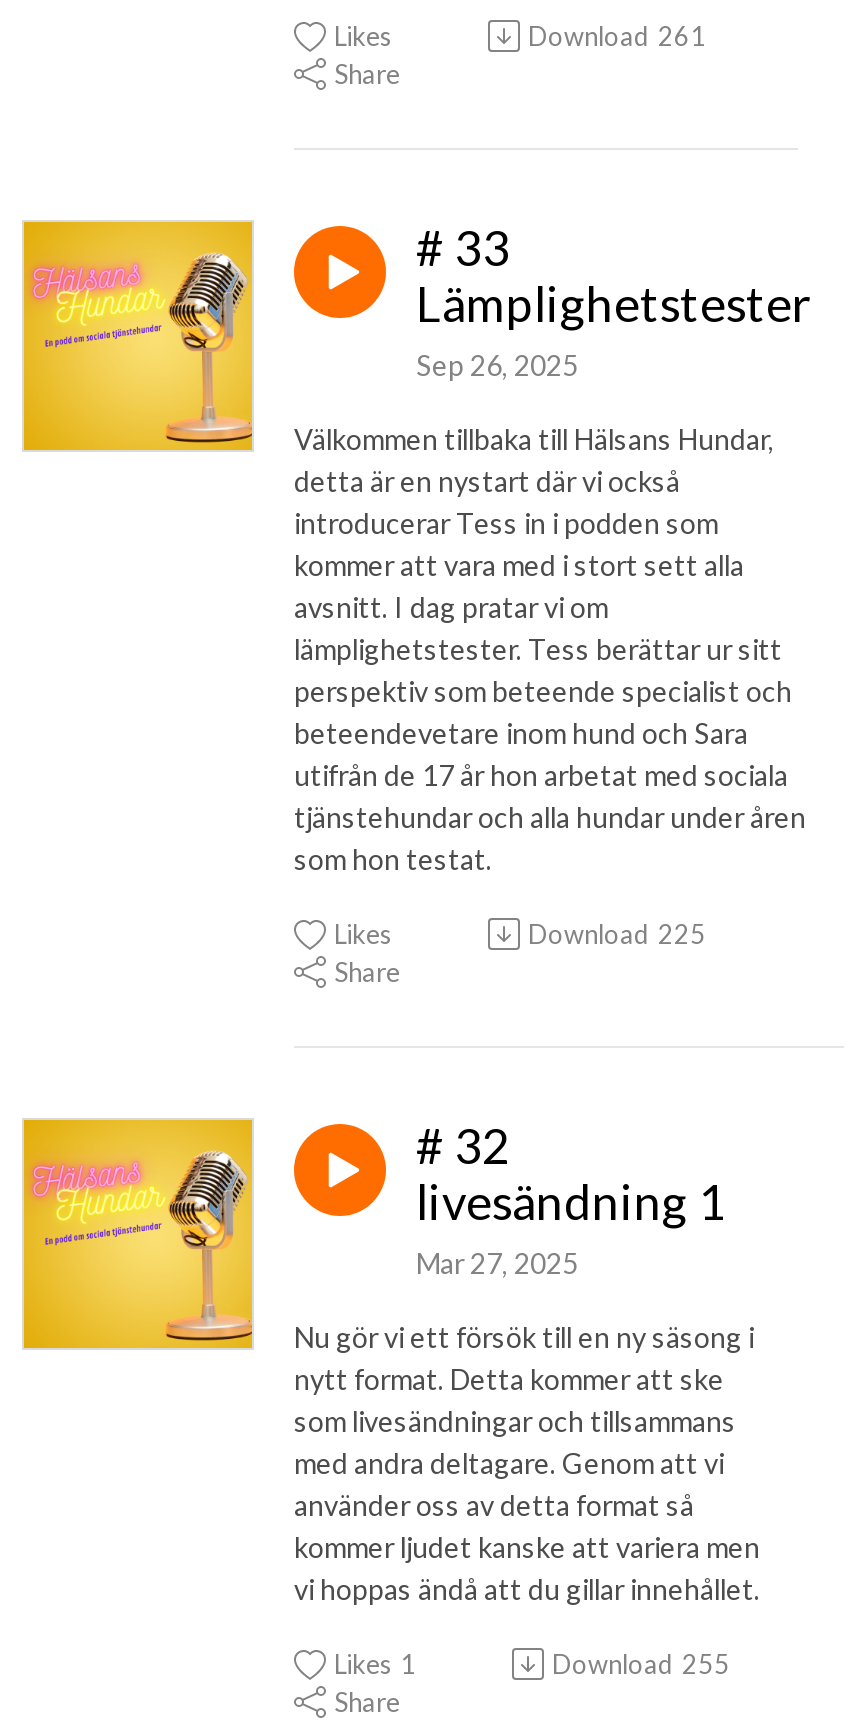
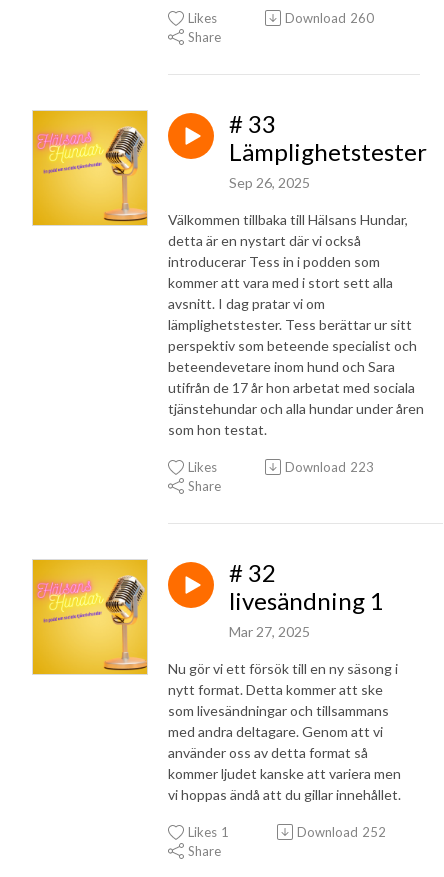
- Download 261
+ Download 260

- Download 225
+ Download 223

- Download 255
+ Download 252
